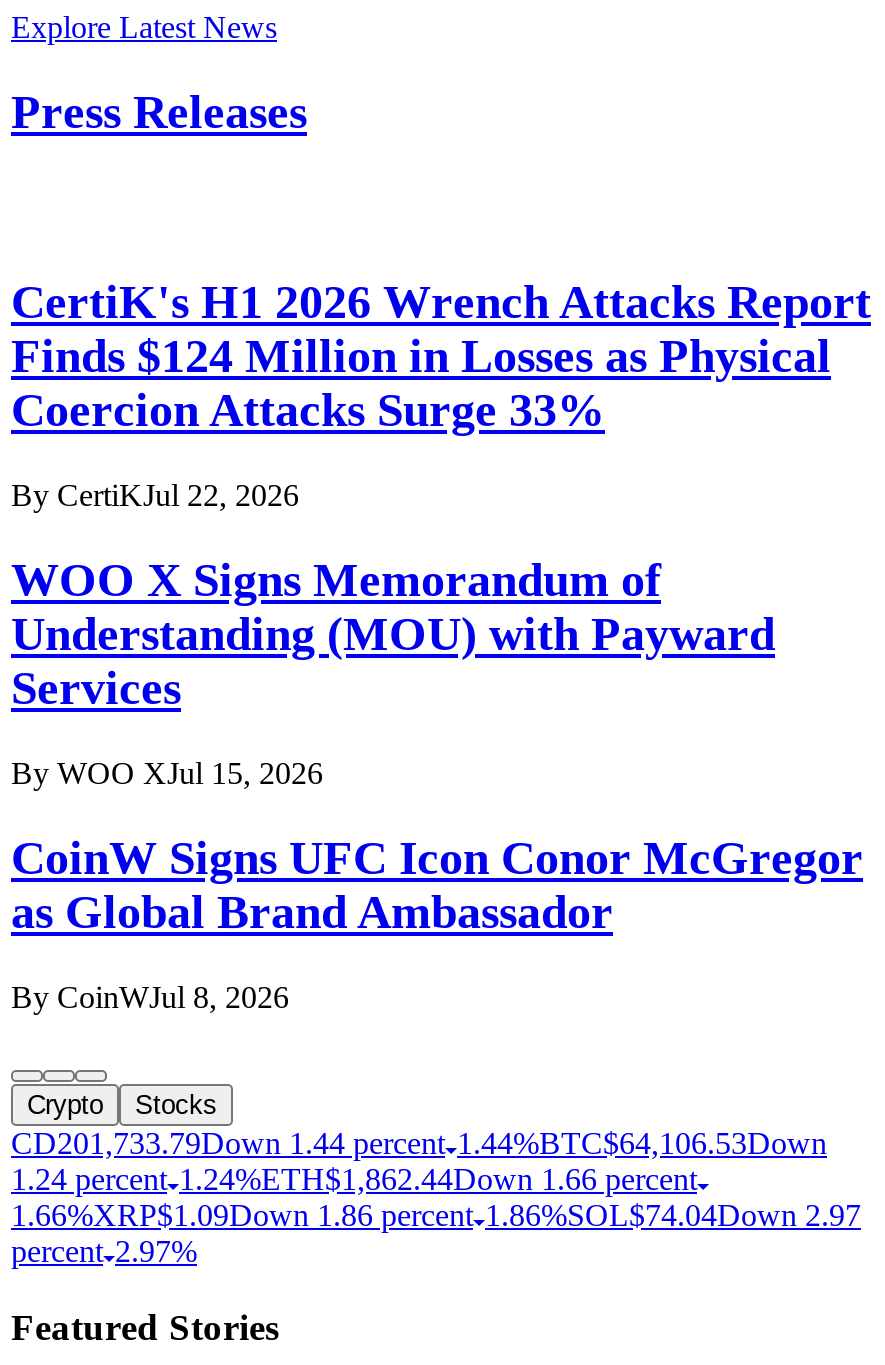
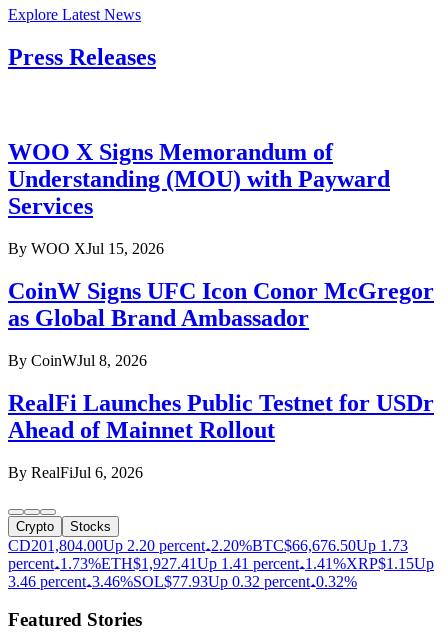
- CertiK's H1 2026 Wrench Attacks Report
- Finds $124 Million in Losses as Physical
- Coercion Attacks Surge 33%
- By CertiKJul 22, 2026

moved up: WOO X Signs Memorandum of | Understanding (MOU) with Payward | Services | By WOO XJul 15, 2026 | CoinW Signs UFC Icon Conor McGregor | as Global Brand Ambassador | By CoinWJul 8, 2026

+ RealFi Launches Public Testnet for USDr
+ Ahead of Mainnet Rollout
+ By RealFiJul 6, 2026

- CD201,733.79Down 1.44 percent 1.44%BTC$64,106.53Down
- 1.24 percent 1.24%ETH$1,862.44Down 1.66 percent
- 1.66%XRP$1.09Down 1.86 percent 1.86%SOL $74.04Down 2.97
- percent 2.97%
+ CD201,804.00Up 2.20 percent 2.20%BTC$66,676.50 Up 1.73
+ percent 1.73%ETH$1,927.41 Up 1.41 percent 1.41%XRP$1.15 Up
+ 3.46 percent 3.46%SOL $77.93 Up 0.32 percent 0.32%
